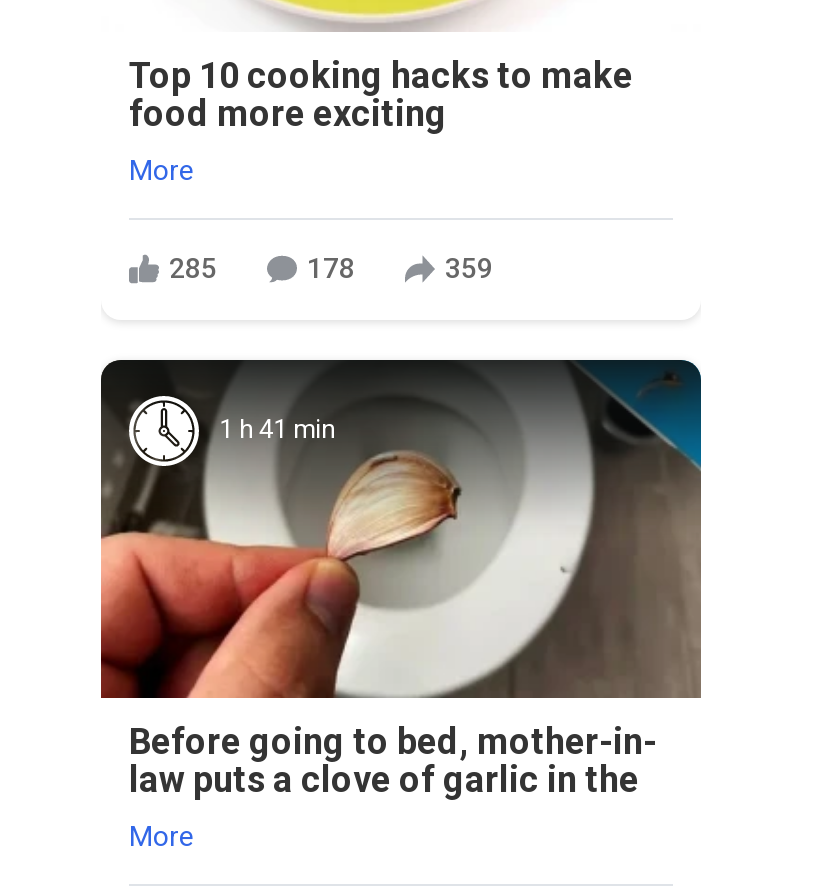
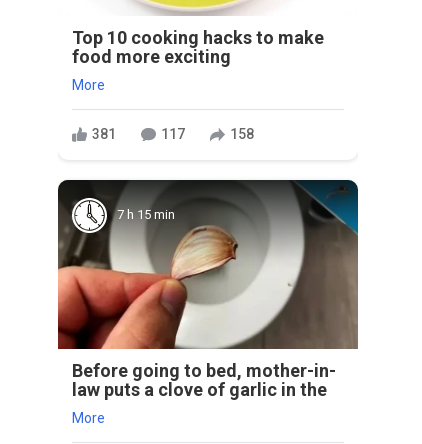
- 285
+ 381

- 178
+ 117

- 359
+ 158

- 1 h 41 min
+ 7 h 15 min
